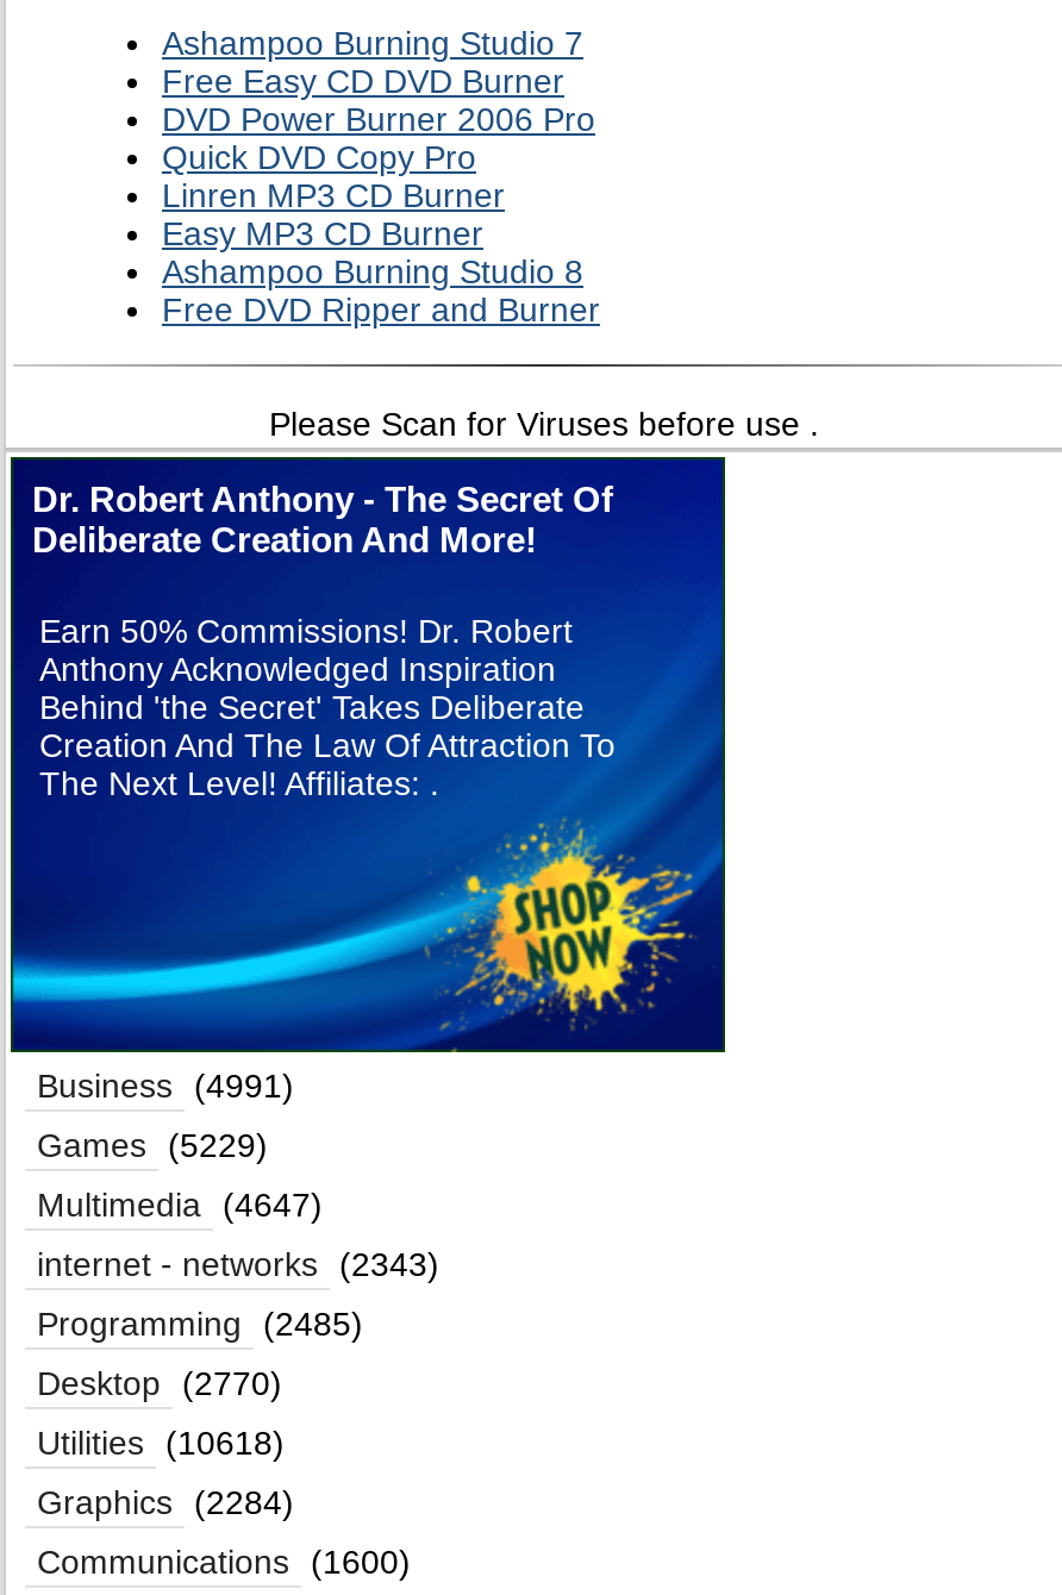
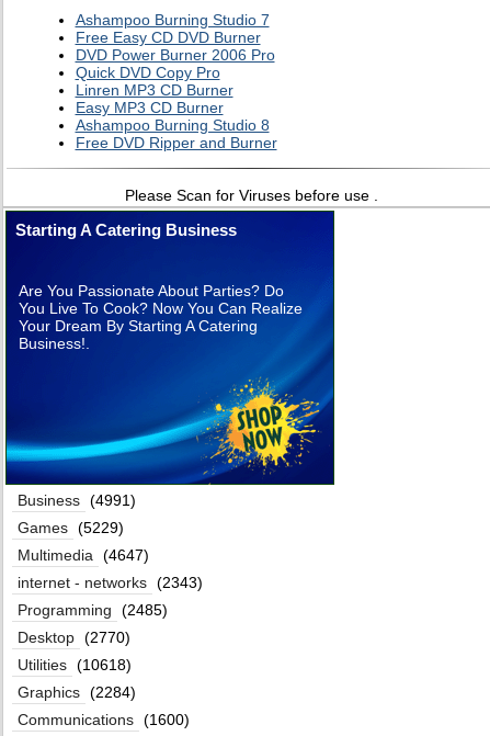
- Dr. Robert Anthony - The Secret Of
- Deliberate Creation And More!
+ Starting A Catering Business

- Earn 50% Commissions! Dr. Robert
- Anthony Acknowledged Inspiration
- Behind 'the Secret' Takes Deliberate
- Creation And The Law Of Attraction To
- The Next Level! Affiliates: .
+ Are You Passionate About Parties? Do
+ You Live To Cook? Now You Can Realize
+ Your Dream By Starting A Catering
+ Business!.
